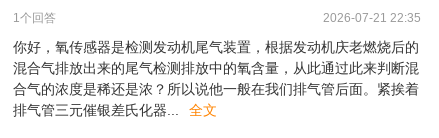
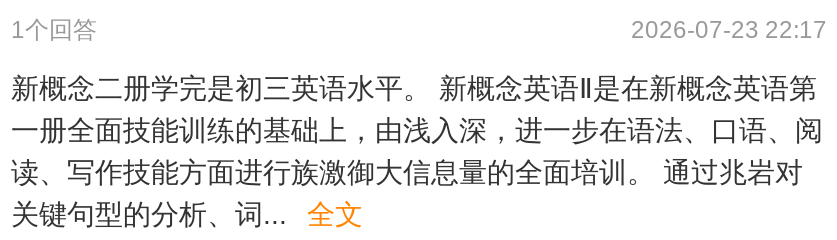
- 2026-07-21 22:35
+ 2026-07-23 22:17

- 你好，氧传感器是检测发动机尾气装置，根据发动机庆老燃烧后的
- 混合气排放出来的尾气检测排放中的氧含量，从此通过此来判断混
- 合气的浓度是稀还是浓？所以说他一般在我们排气管后面。紧挨着
- 排气管三元催银差氏化器...
+ 新概念二册学完是初三英语水平。 新概念英语Ⅱ是在新概念英语第
+ 一册全面技能训练的基础上，由浅入深，进一步在语法、口语、阅
+ 读、写作技能方面进行族激御大信息量的全面培训。 通过兆岩对
+ 关键句型的分析、词...
